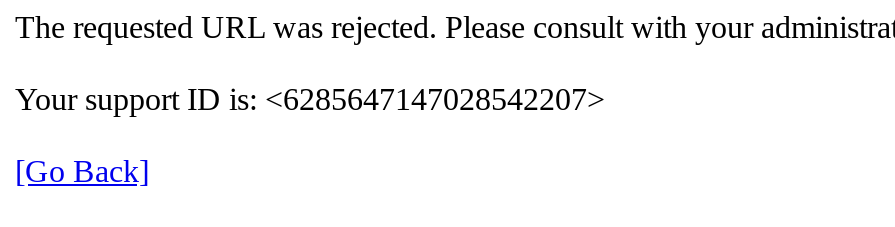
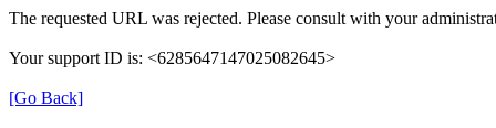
- Your support ID is: <6285647147028542207>
+ Your support ID is: <6285647147025082645>
